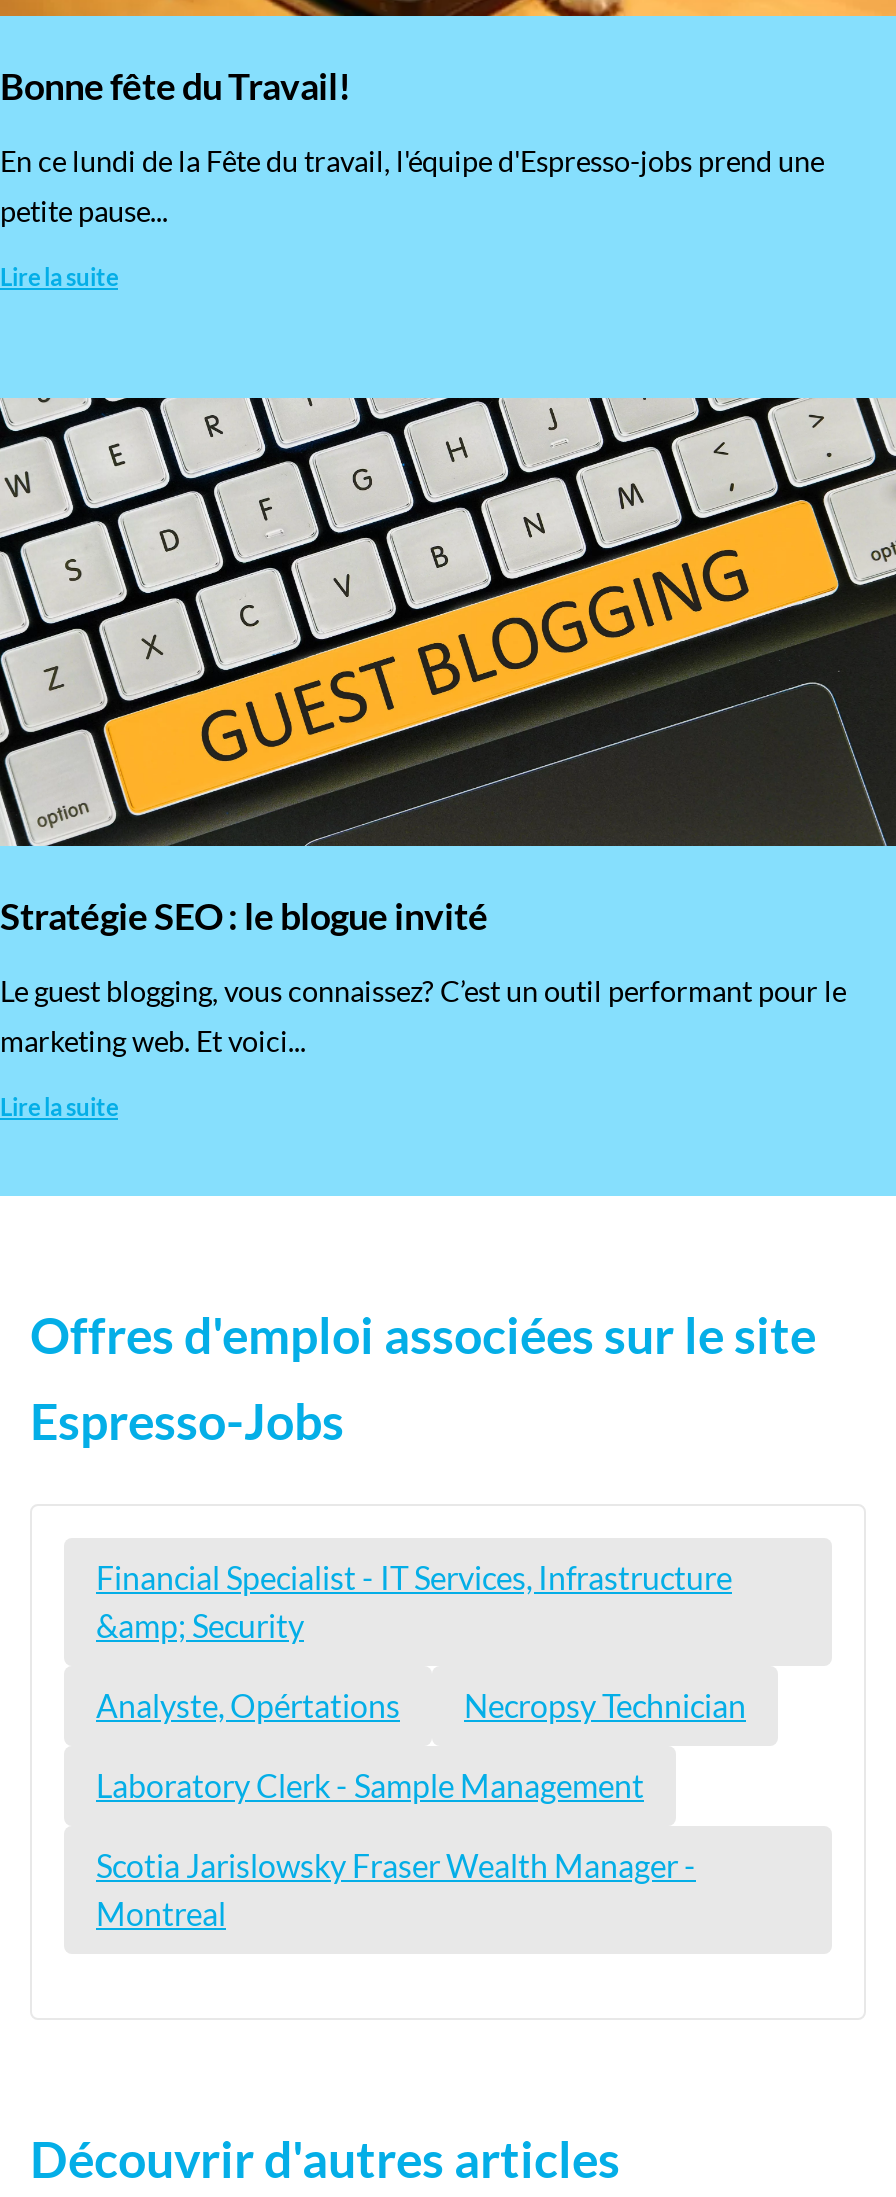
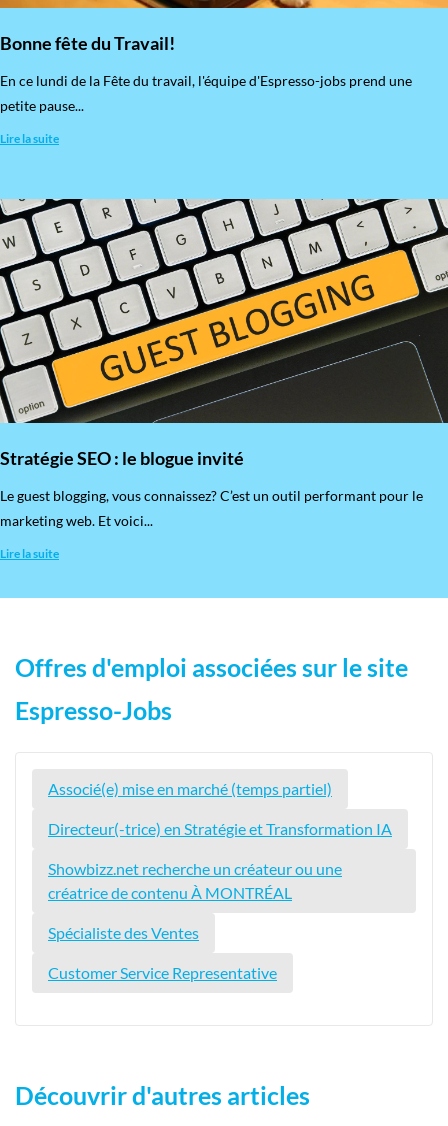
- Financial Specialist - IT Services, Infrastructure
- &amp; Security
- Analyste, Opértations
- Necropsy Technician
- Laboratory Clerk - Sample Management
- Scotia Jarislowsky Fraser Wealth Manager -
- Montreal
+ Associé(e) mise en marché (temps partiel)
+ Directeur(-trice) en Stratégie et Transformation IA
+ Showbizz.net recherche un créateur ou une
+ créatrice de contenu À MONTRÉAL
+ Spécialiste des Ventes
+ Customer Service Representative
